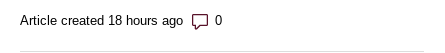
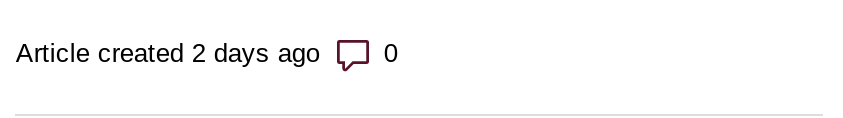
- Article created 18 hours ago
+ Article created 2 days ago
